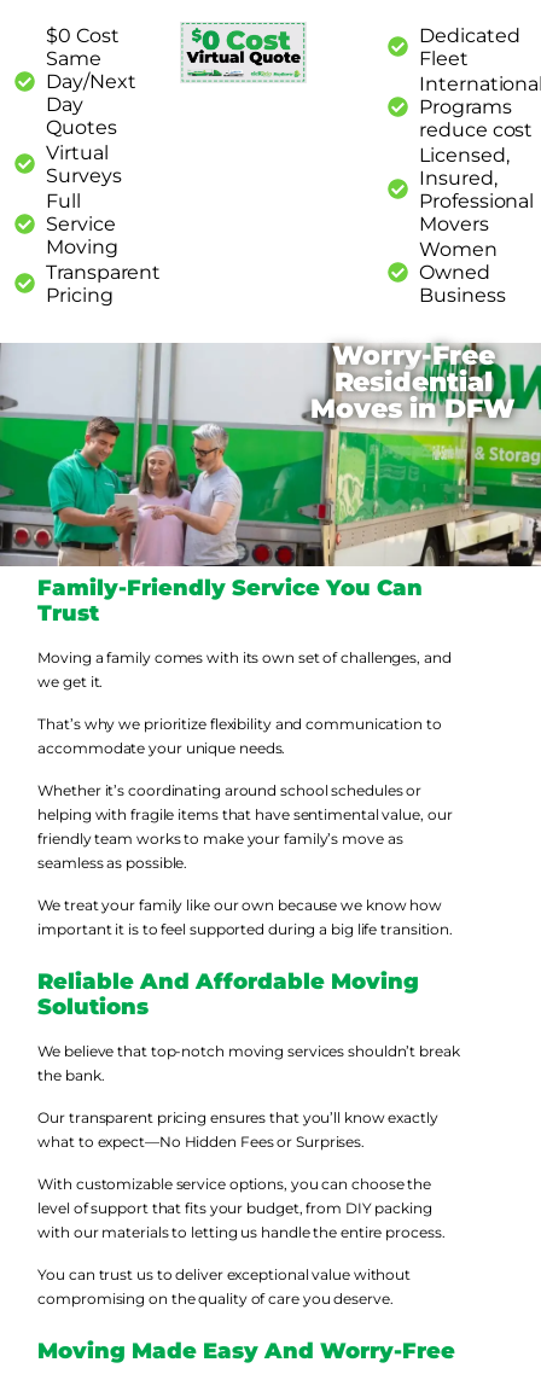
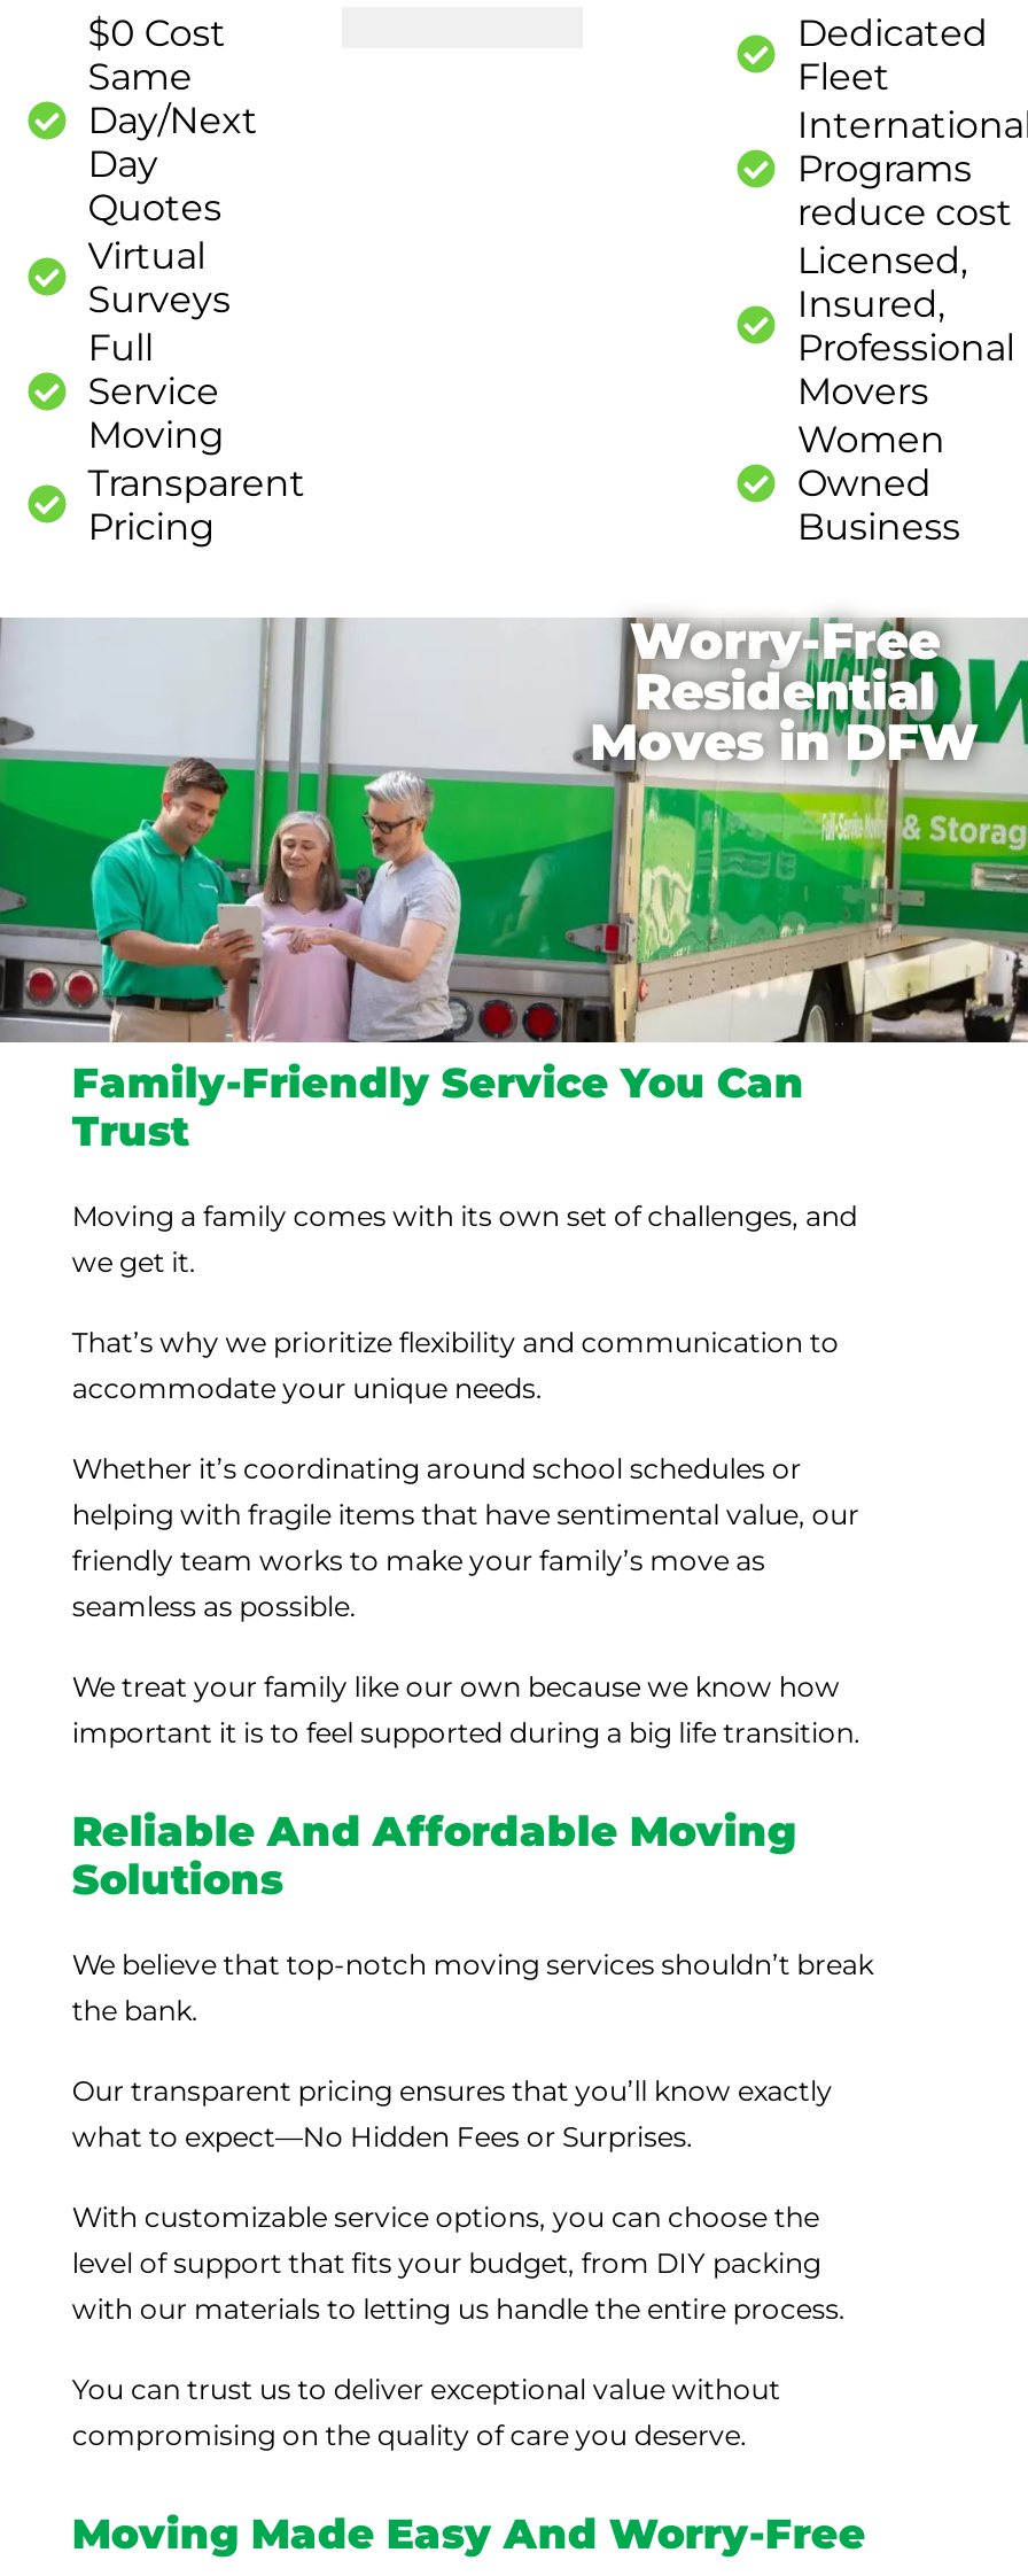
- [image]
